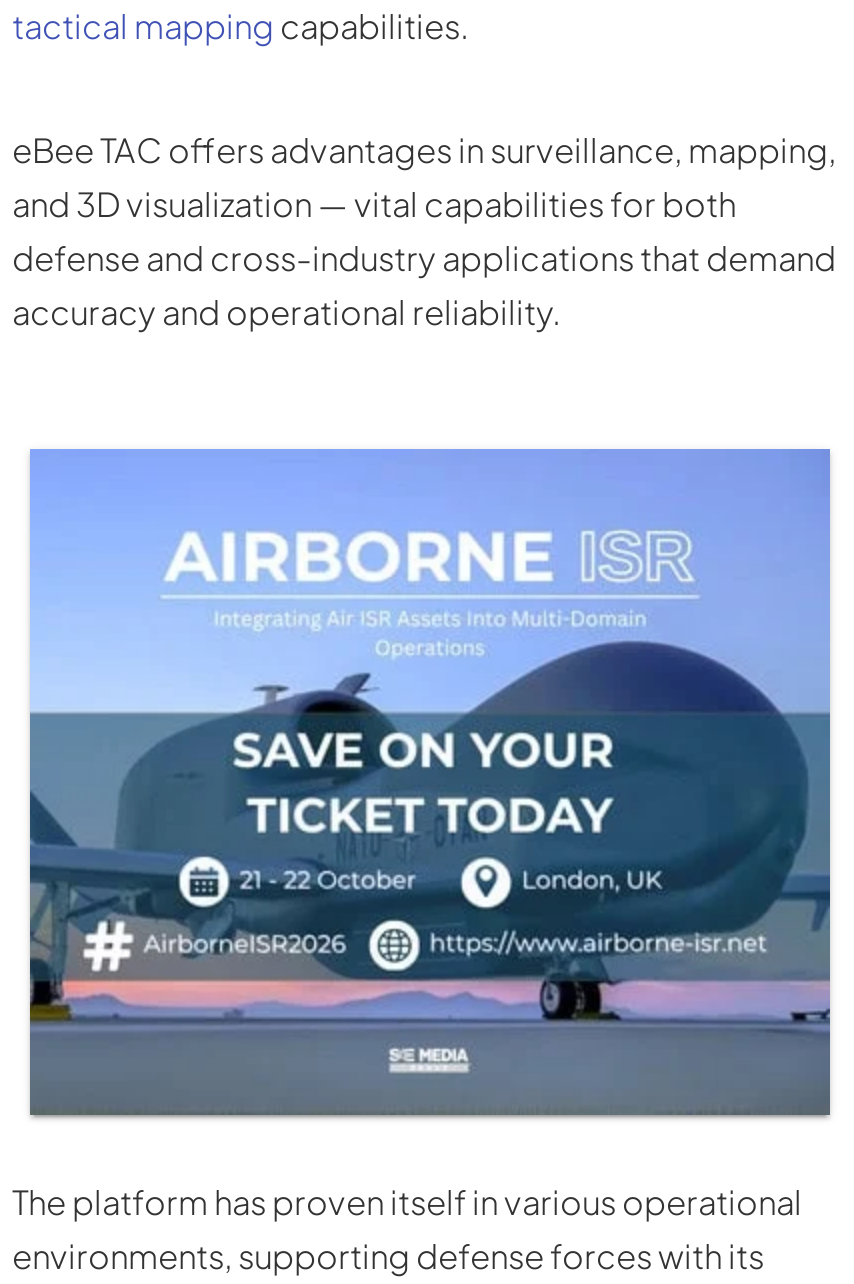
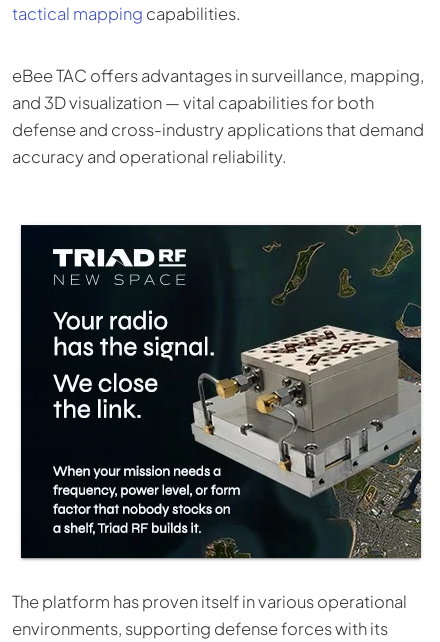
- [image]
+ [image]
